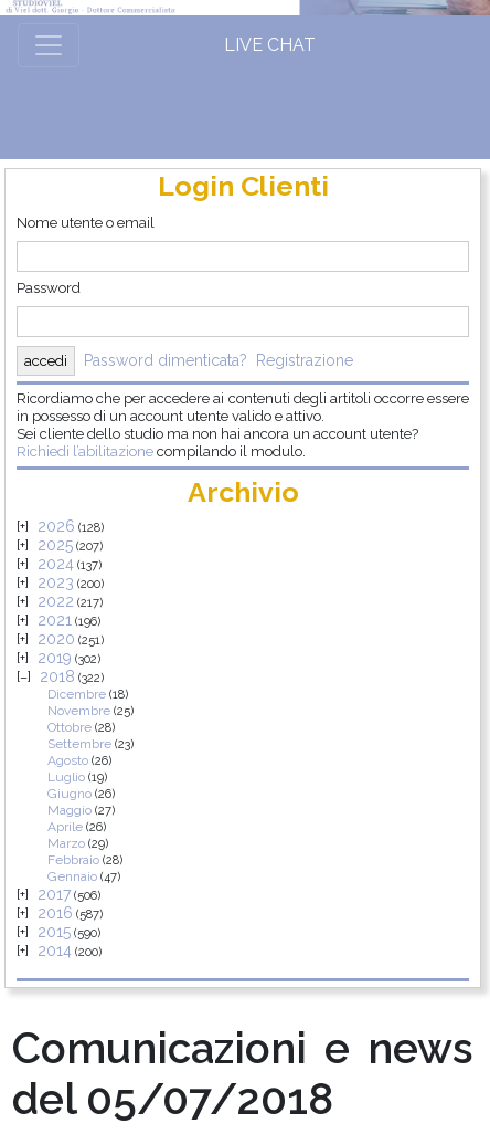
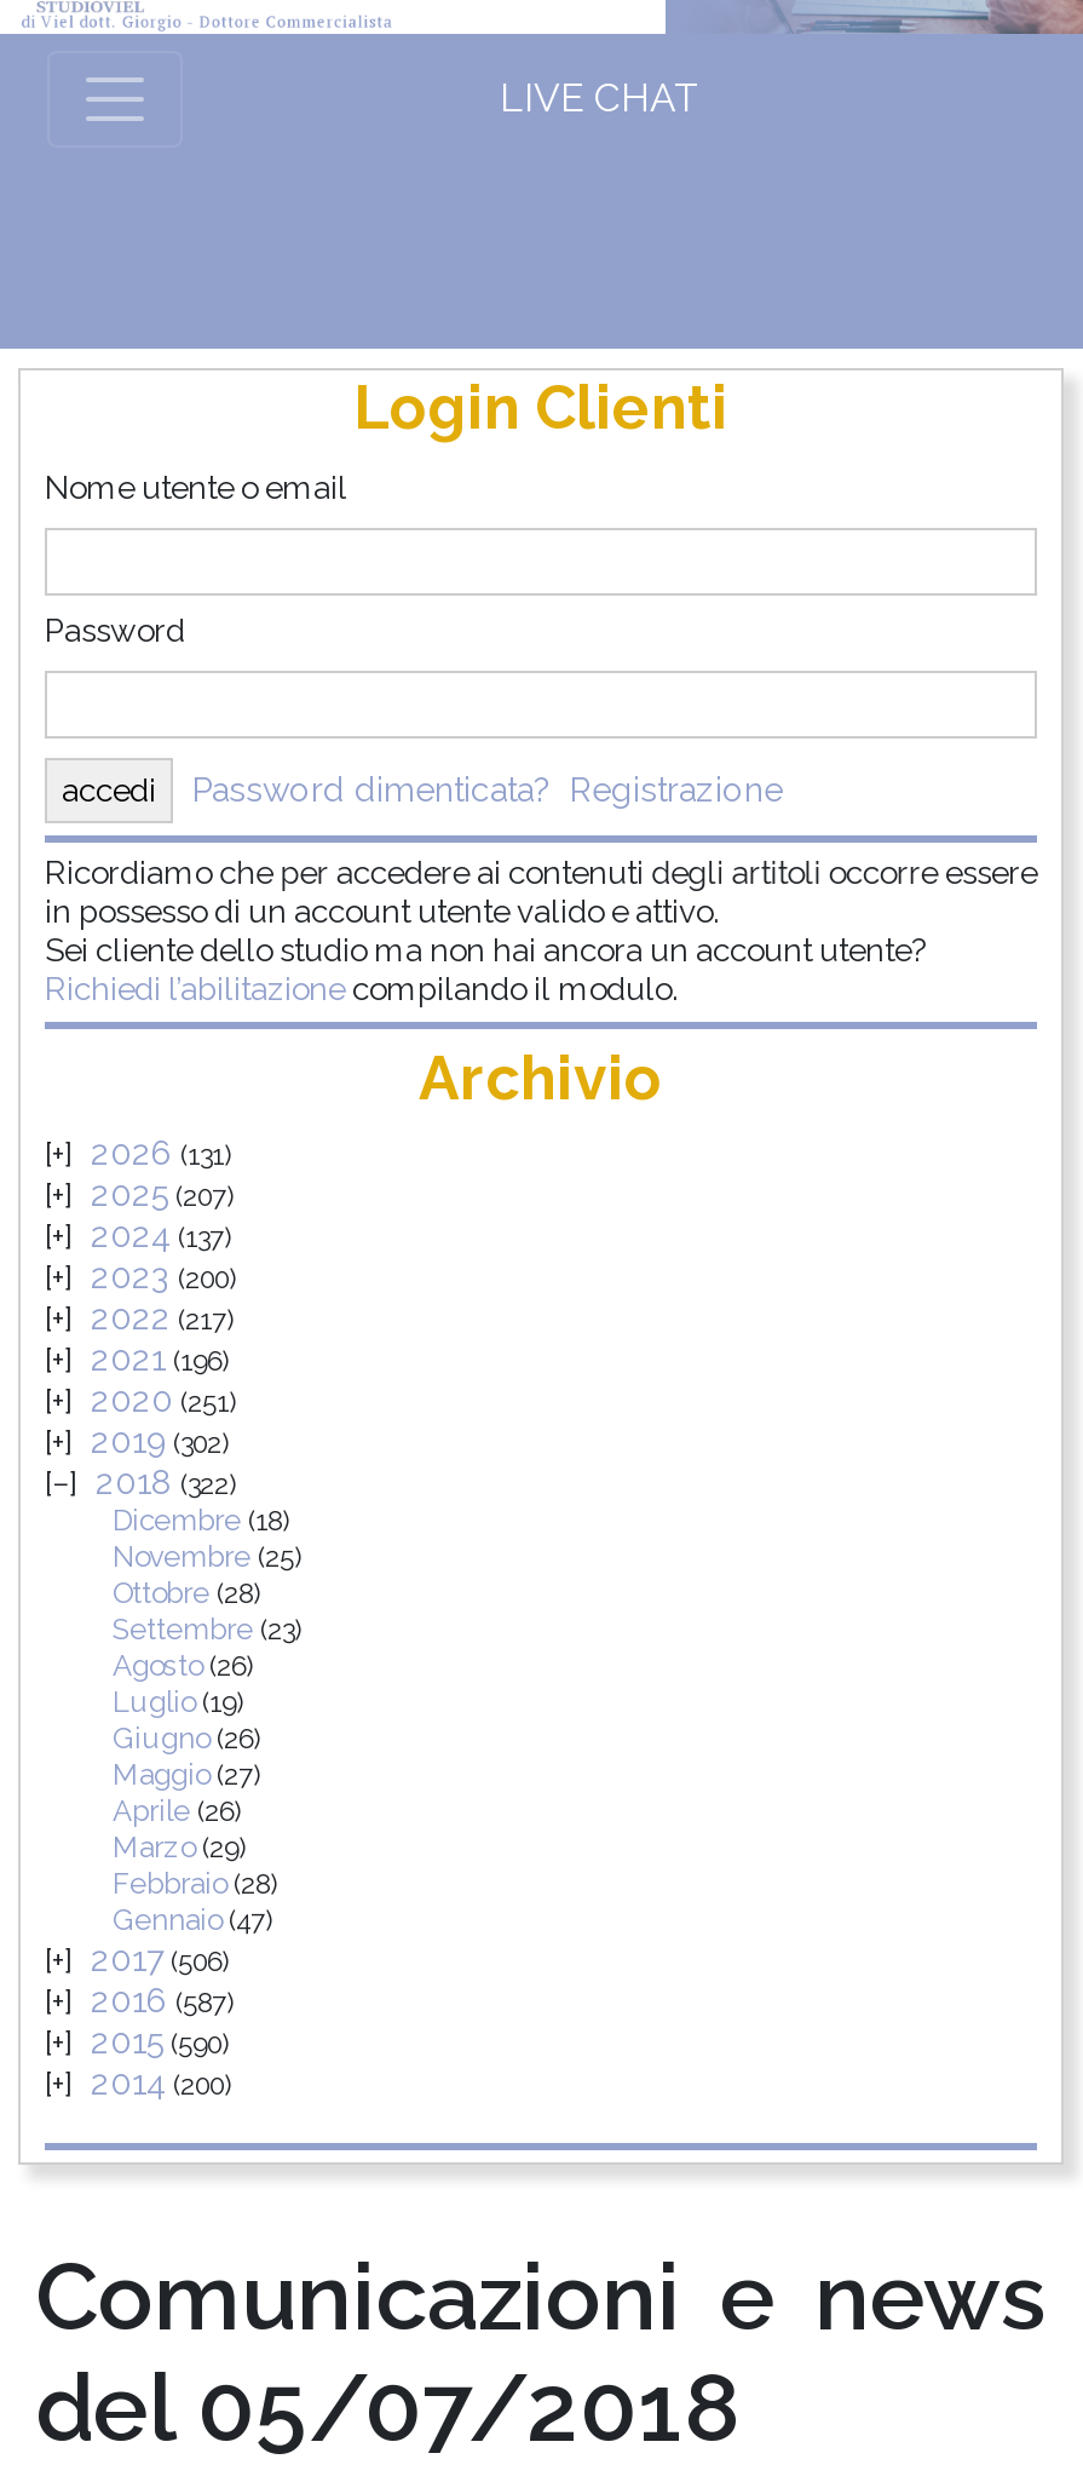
- 2026 (128)
+ 2026 (131)
